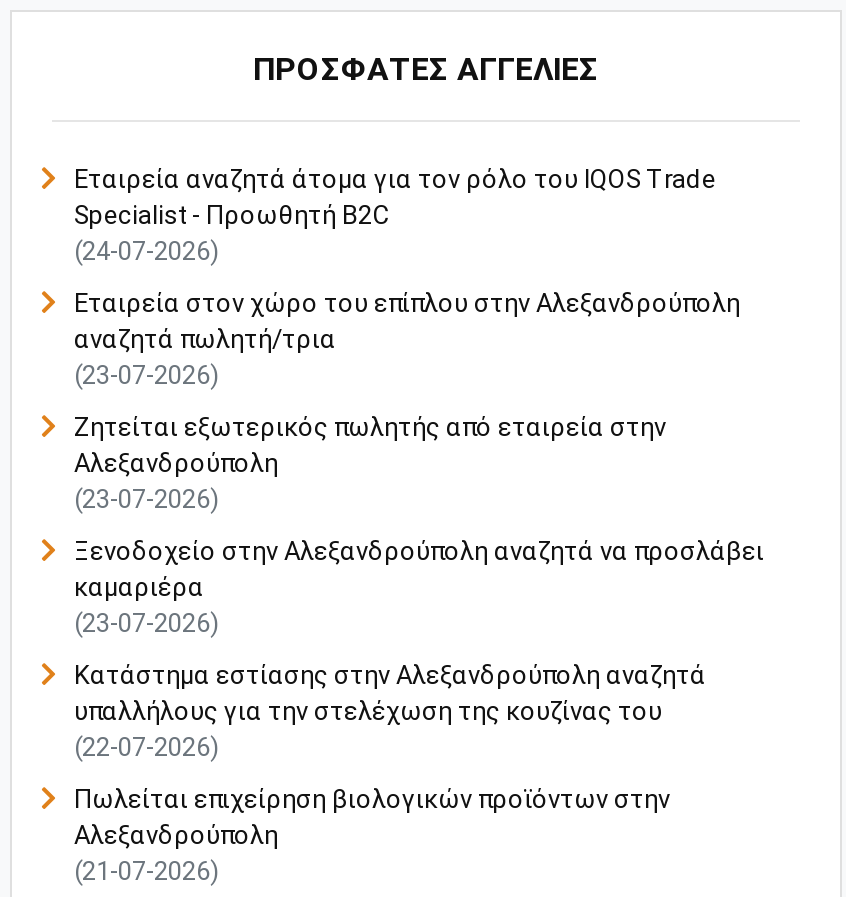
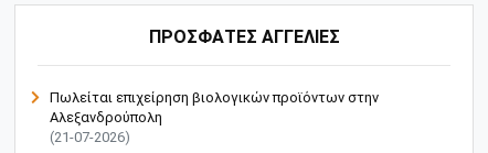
- Εταιρεία αναζητά άτομα για τον ρόλο του IQOS Trade
- Specialist - Προωθητή B2C
- (24-07-2026)
- Εταιρεία στον χώρο του επίπλου στην Αλεξανδρούπολη
- αναζητά πωλητή/τρια
- (23-07-2026)
- Ζητείται εξωτερικός πωλητής από εταιρεία στην
- Αλεξανδρούπολη
- (23-07-2026)
- Ξενοδοχείο στην Αλεξανδρούπολη αναζητά να προσλάβει
- καμαριέρα
- (23-07-2026)
- Κατάστημα εστίασης στην Αλεξανδρούπολη αναζητά
- υπαλλήλους για την στελέχωση της κουζίνας του
- (22-07-2026)
